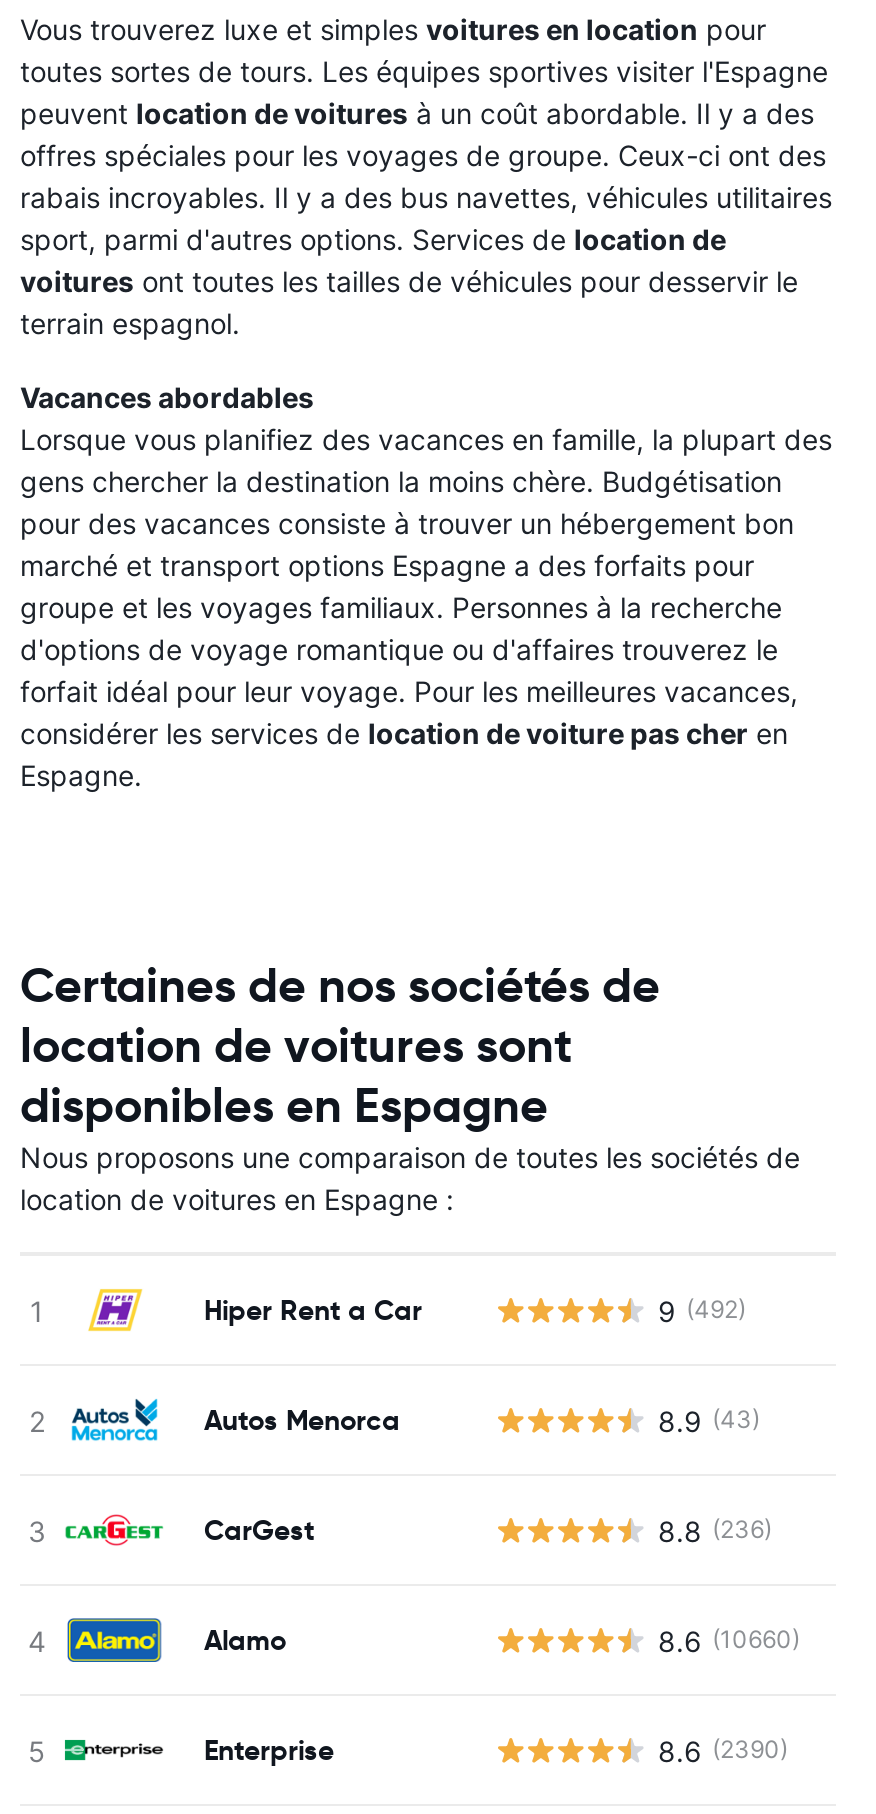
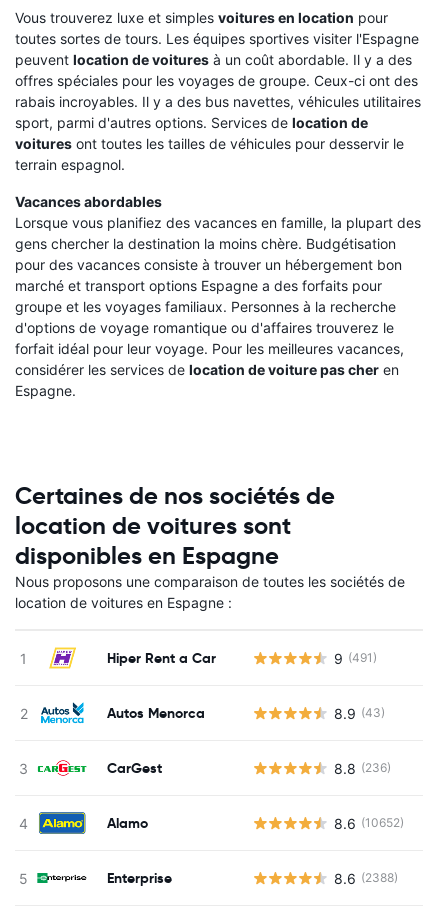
- 9 (492)
+ 9 (491)

- 8.6 (10660)
+ 8.6 (10652)

- 8.6 (2390)
+ 8.6 (2388)
